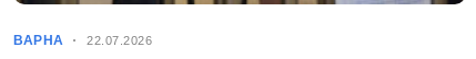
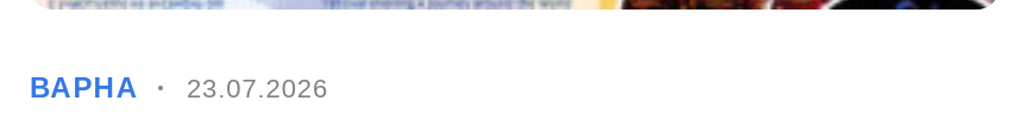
- ВАРНА 22.07.2026
+ ВАРНА 23.07.2026
